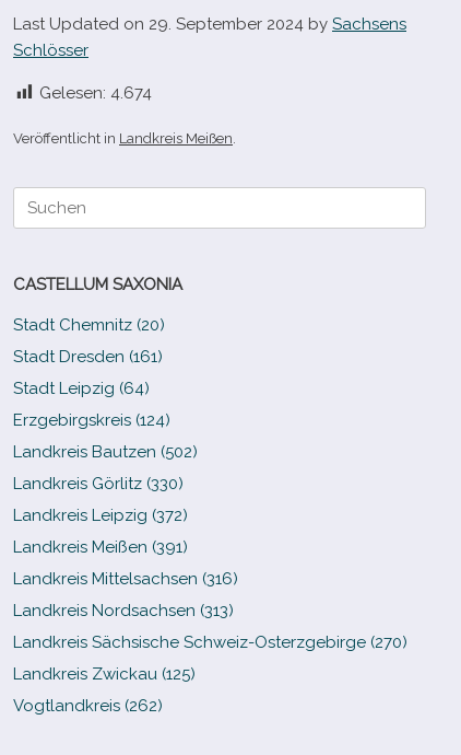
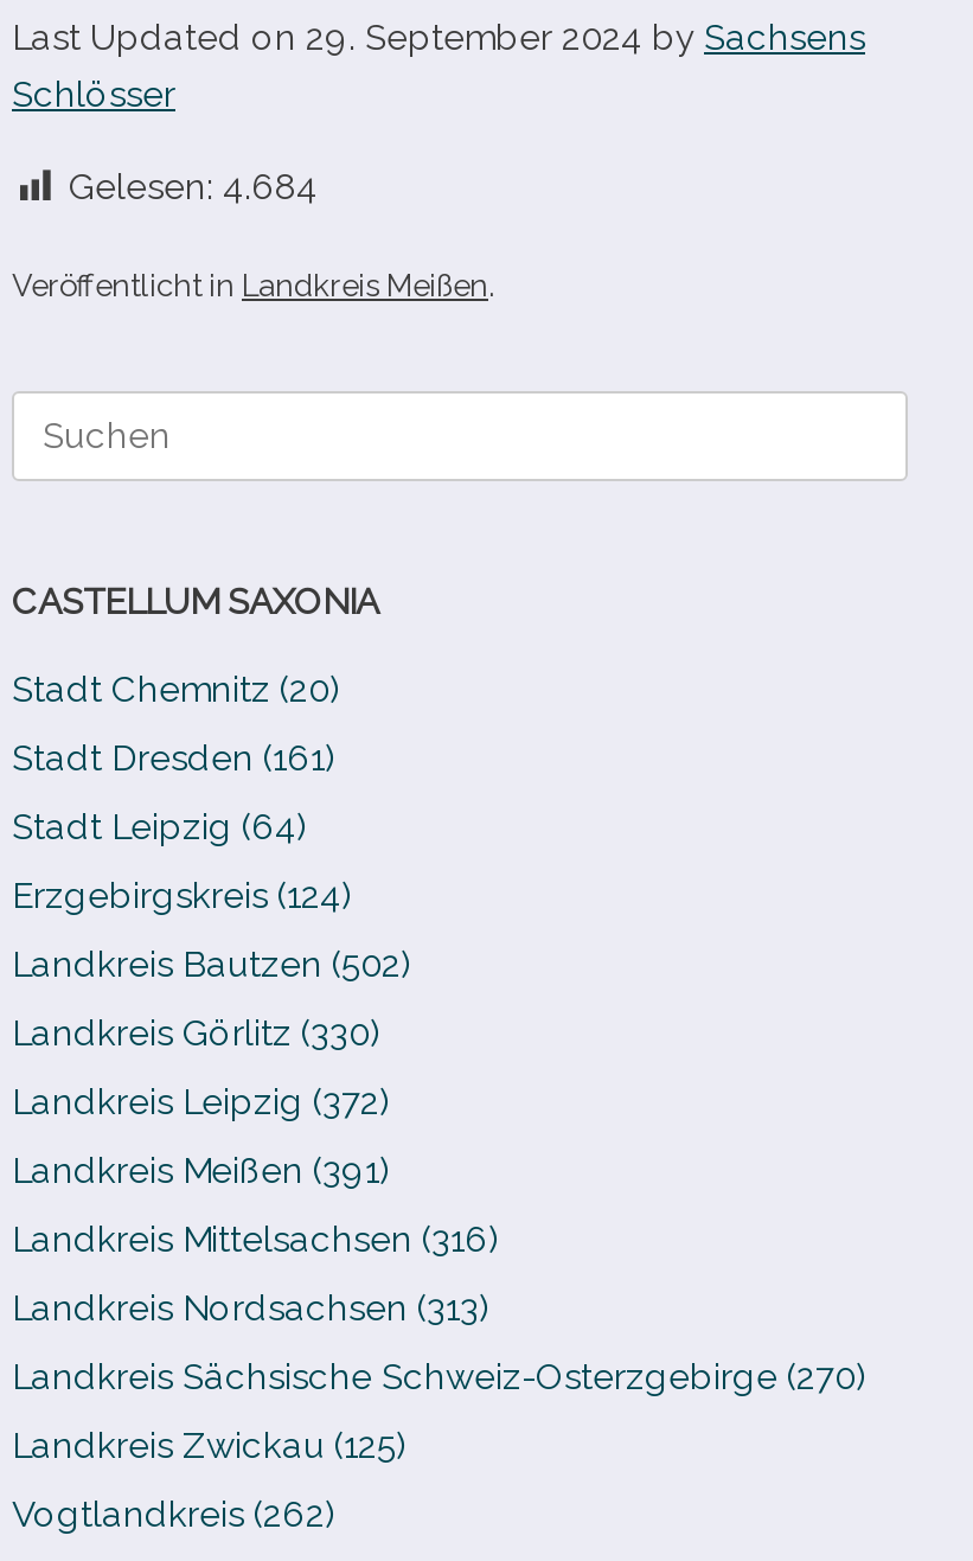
- Gelesen: 4.674
+ Gelesen: 4.684
